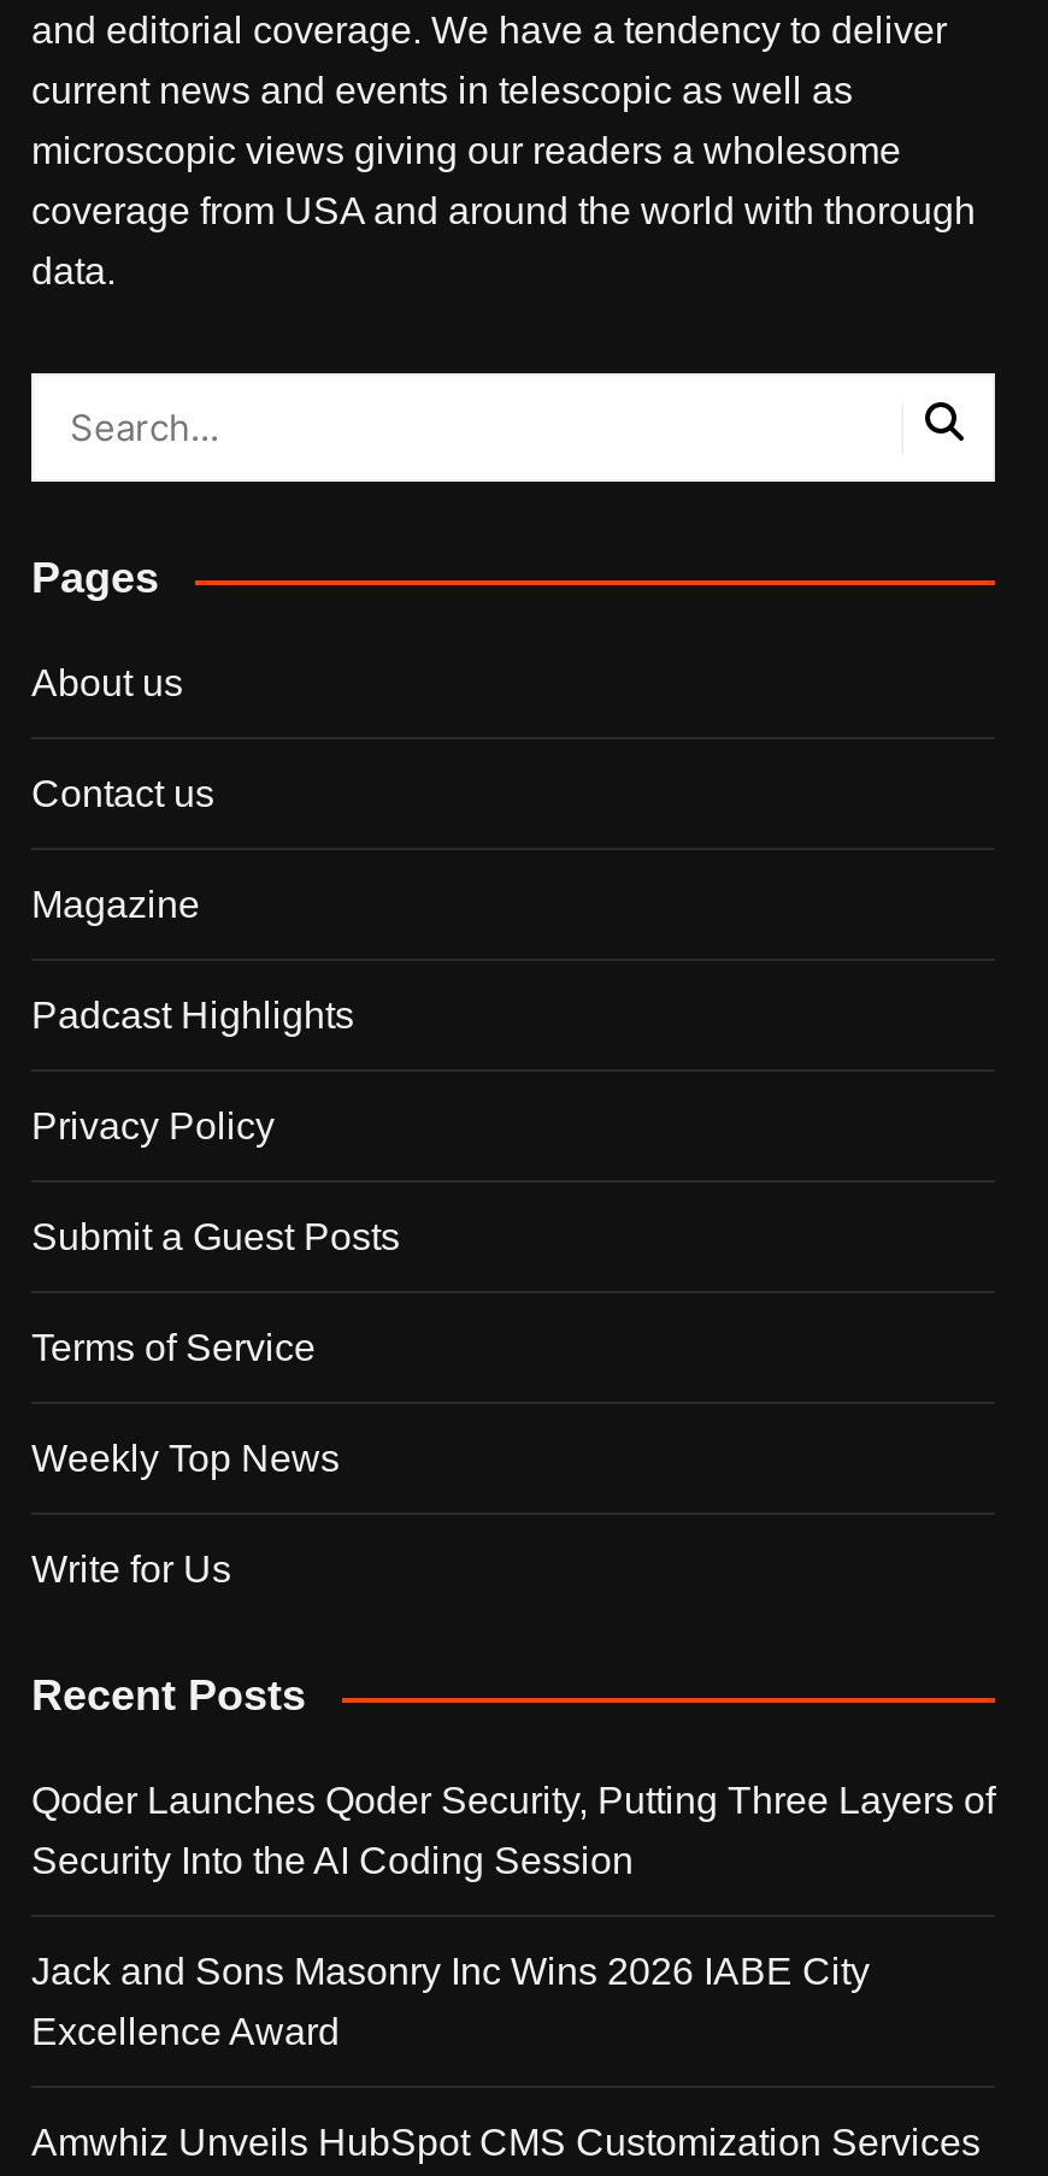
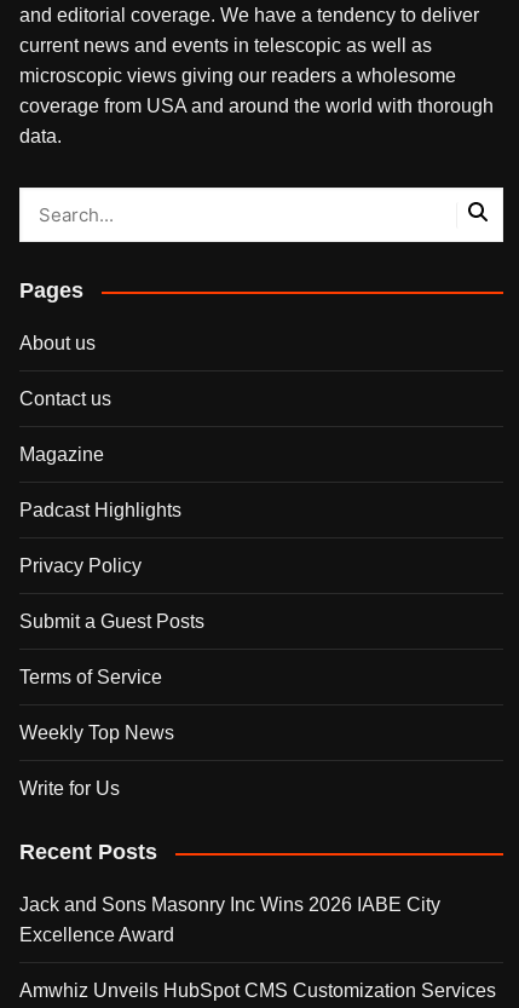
- Qoder Launches Qoder Security, Putting Three Layers of
- Security Into the AI Coding Session
